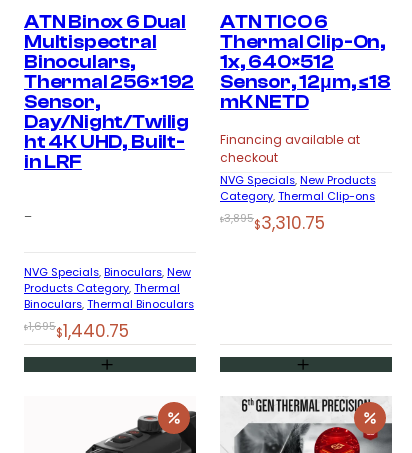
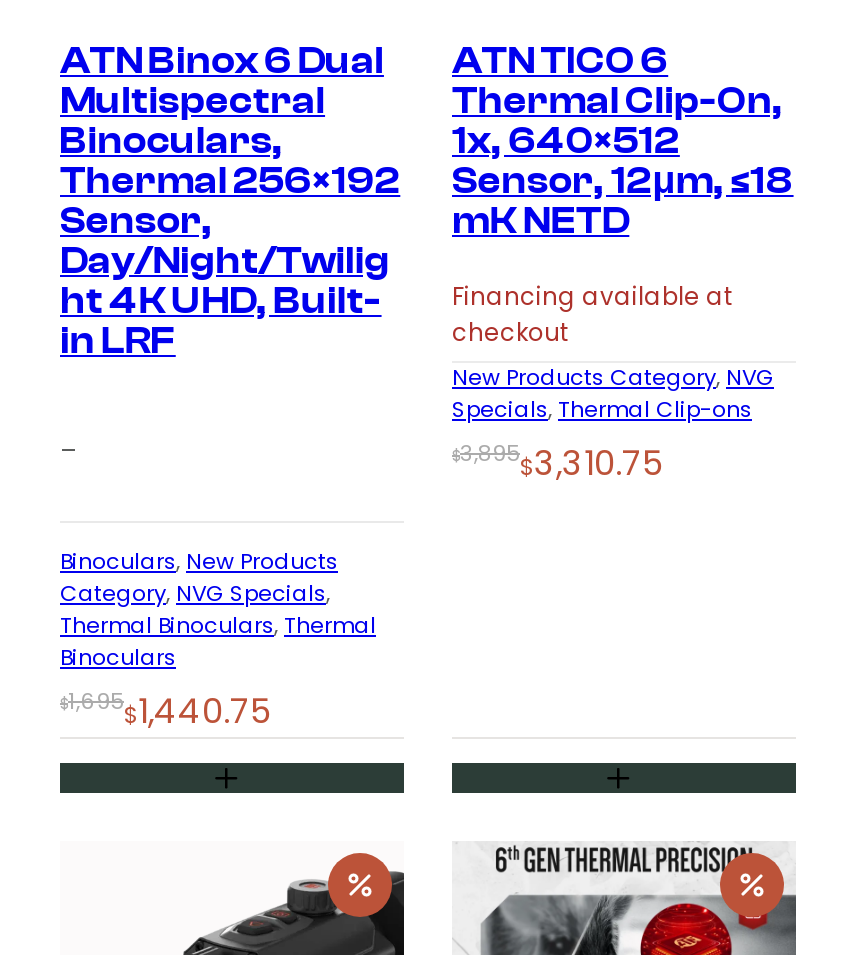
- NVG Specials, New Products
- Category, Thermal Clip-ons
+ New Products Category, NVG
+ Specials, Thermal Clip-ons

- NVG Specials, Binoculars, New
- Products Category, Thermal
- Binoculars, Thermal Binoculars
+ Binoculars, New Products
+ Category, NVG Specials ,
+ Thermal Binoculars, Thermal
+ Binoculars
